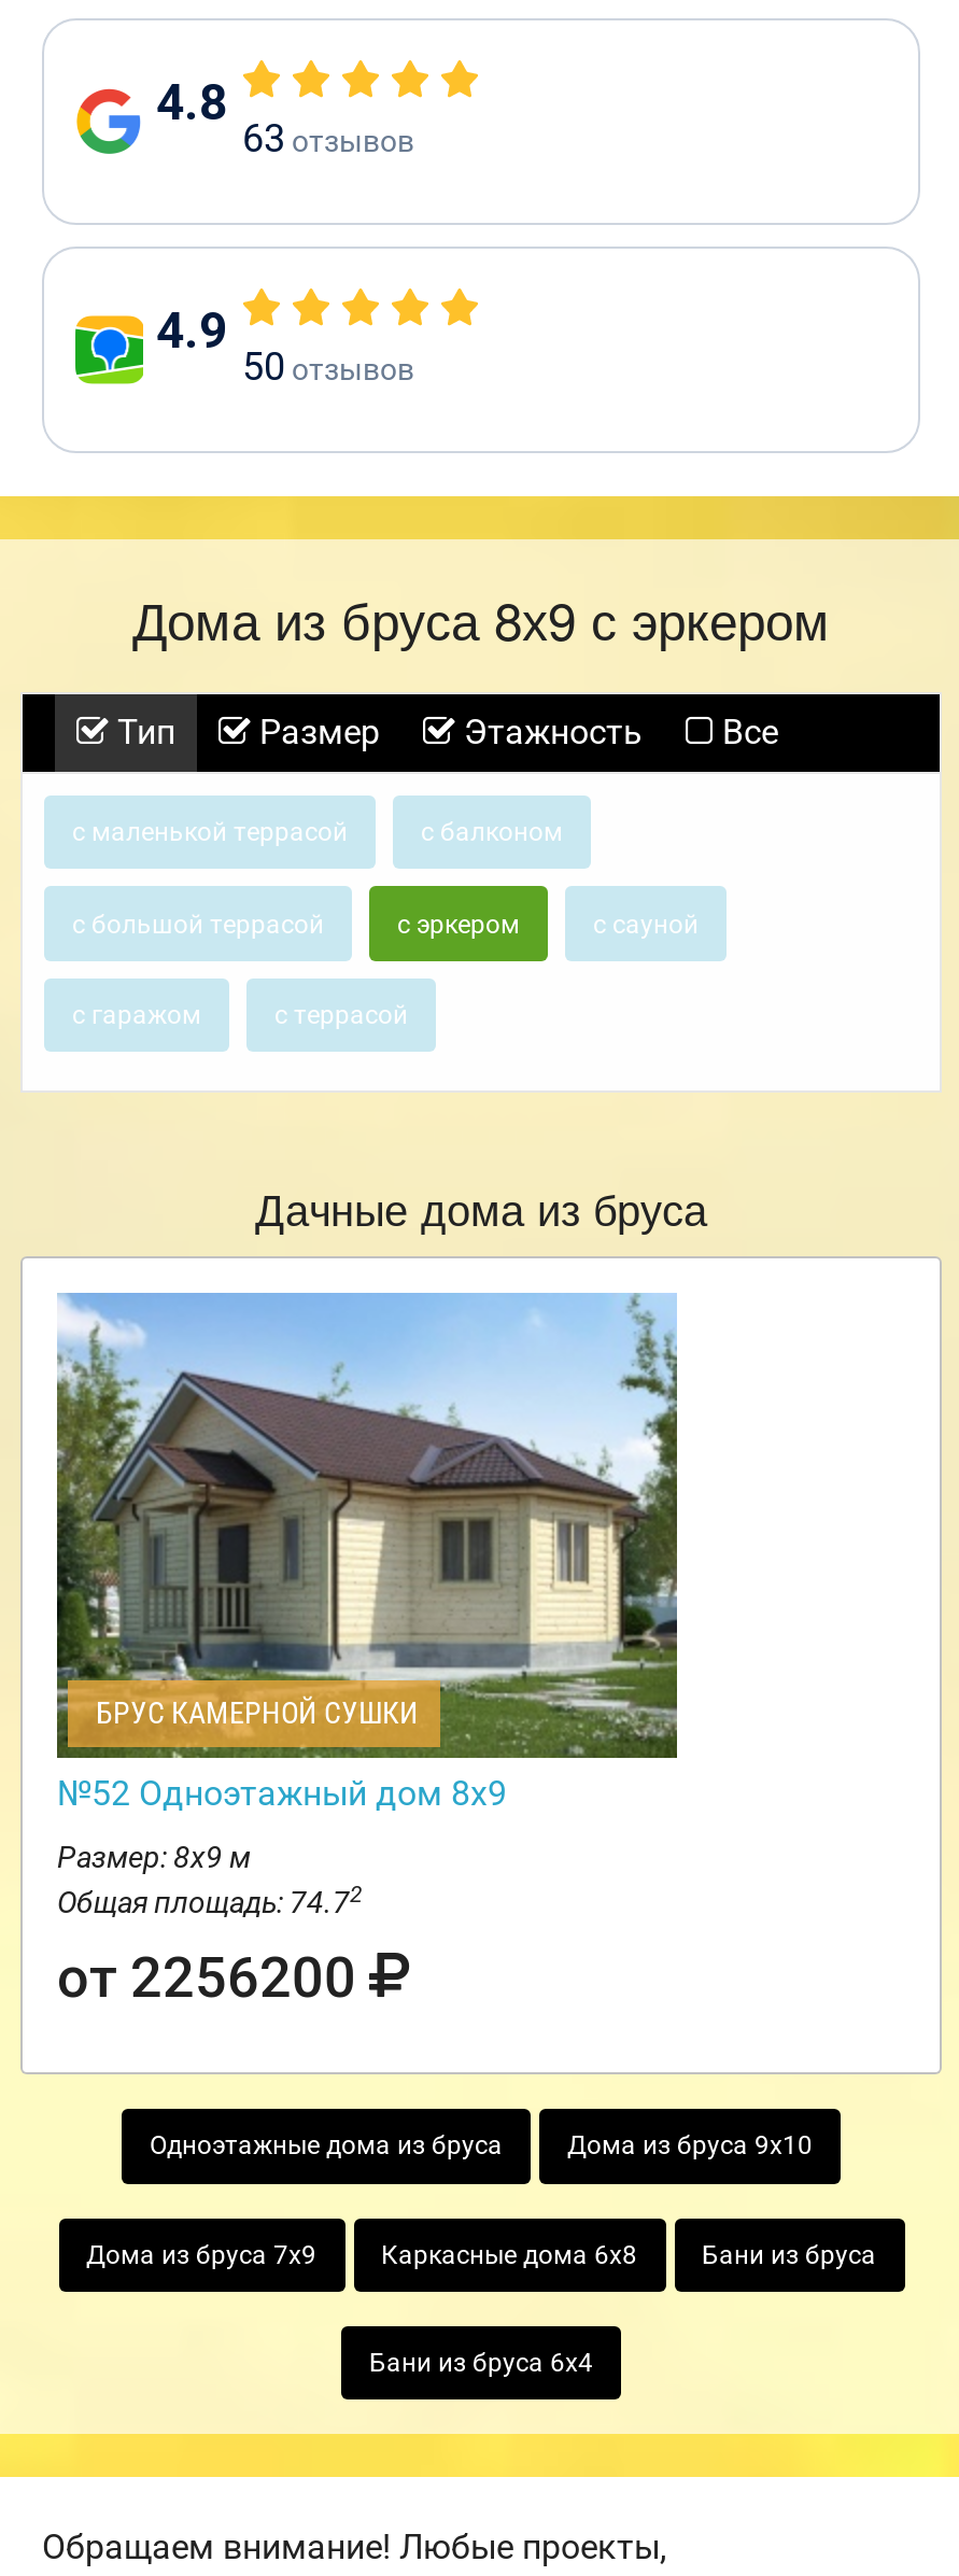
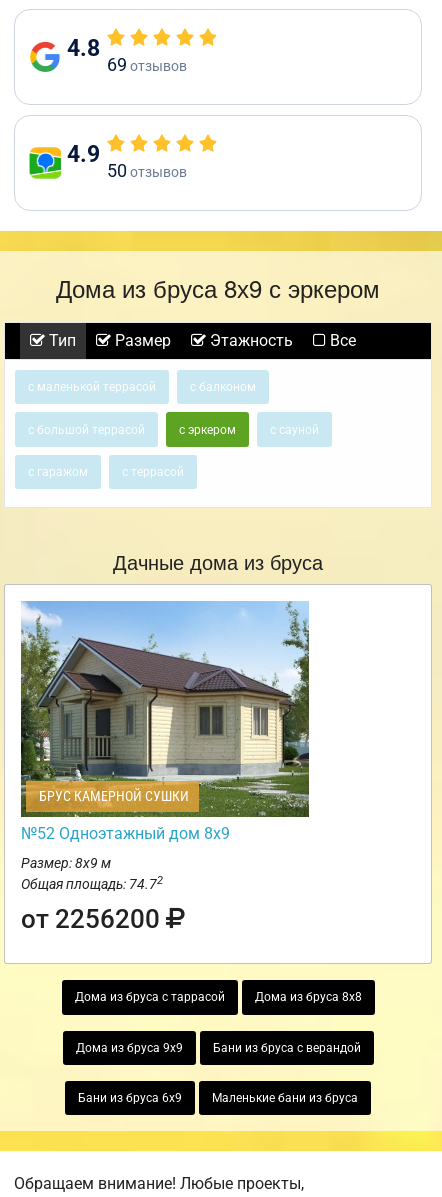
- 63 отзывов
+ 69 отзывов

- Одноэтажные дома из бруса
- Дома из бруса 9х10
+ Дома из бруса с таррасой
+ Дома из бруса 8х8

- Дома из бруса 7х9
- Каркасные дома 6х8
- Бани из бруса
+ Дома из бруса 9х9
+ Бани из бруса с верандой

- Бани из бруса 6х4
+ Бани из бруса 6х9
+ Маленькие бани из бруса
